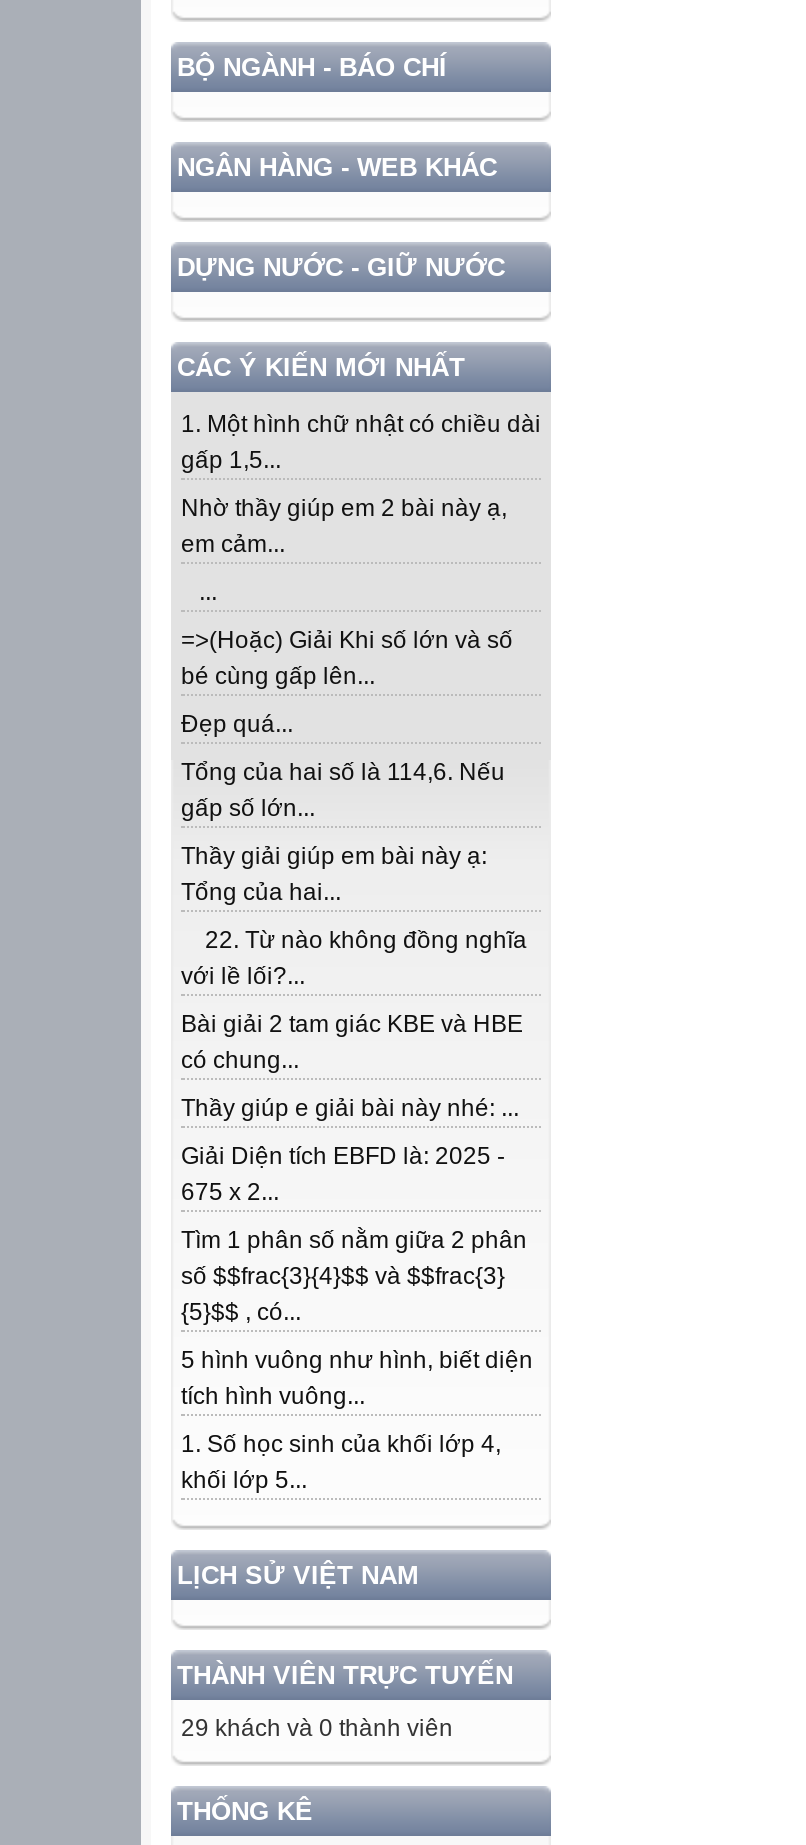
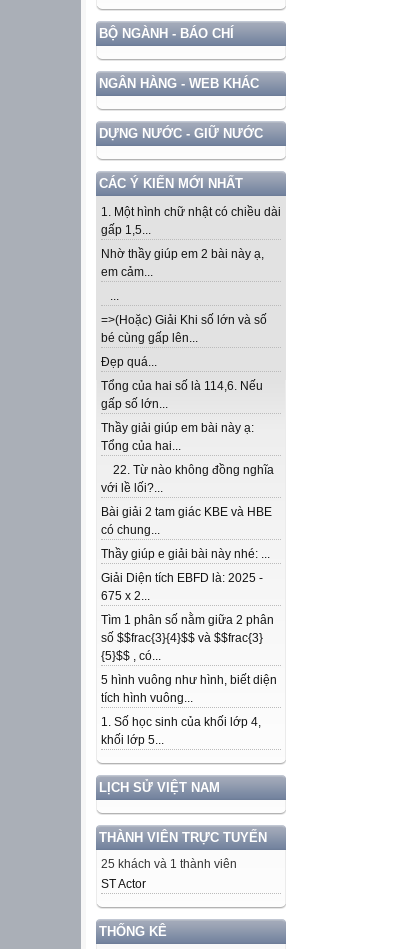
- 29 khách và 0 thành viên
+ 25 khách và 1 thành viên
+ ST Actor
